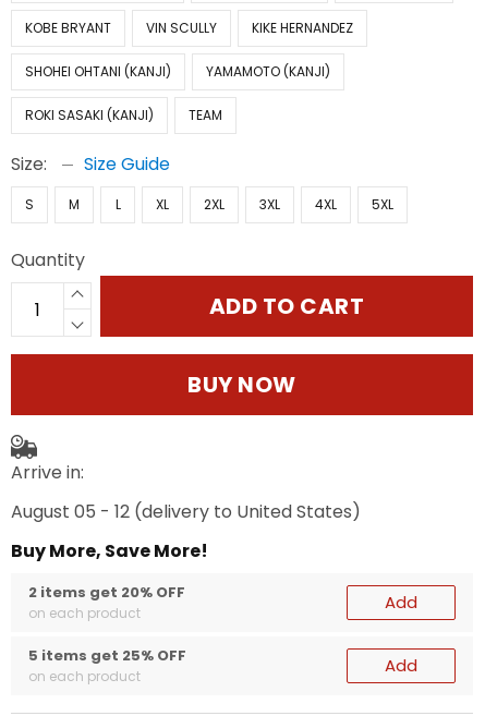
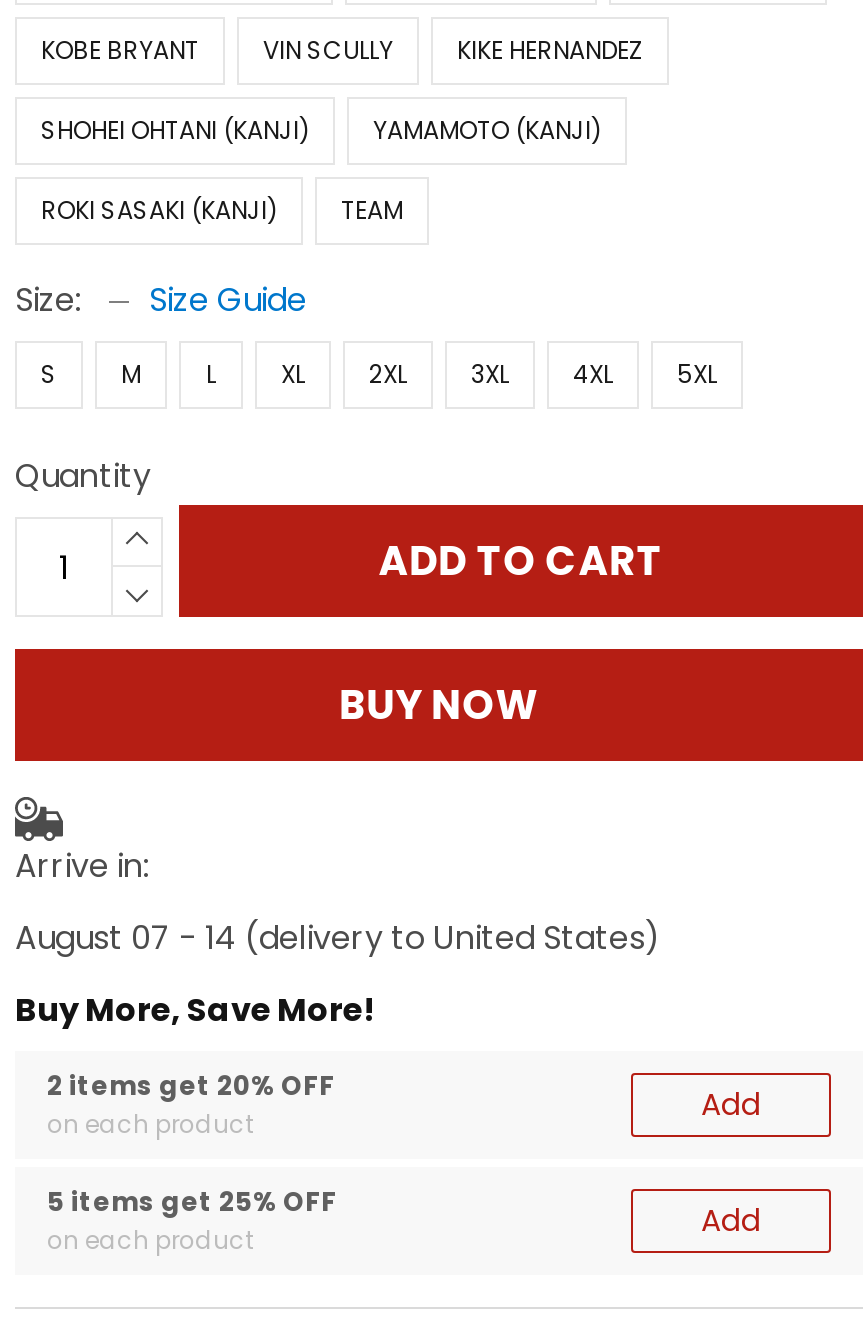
- August 05 - 12 (delivery to United States)
+ August 07 - 14 (delivery to United States)
